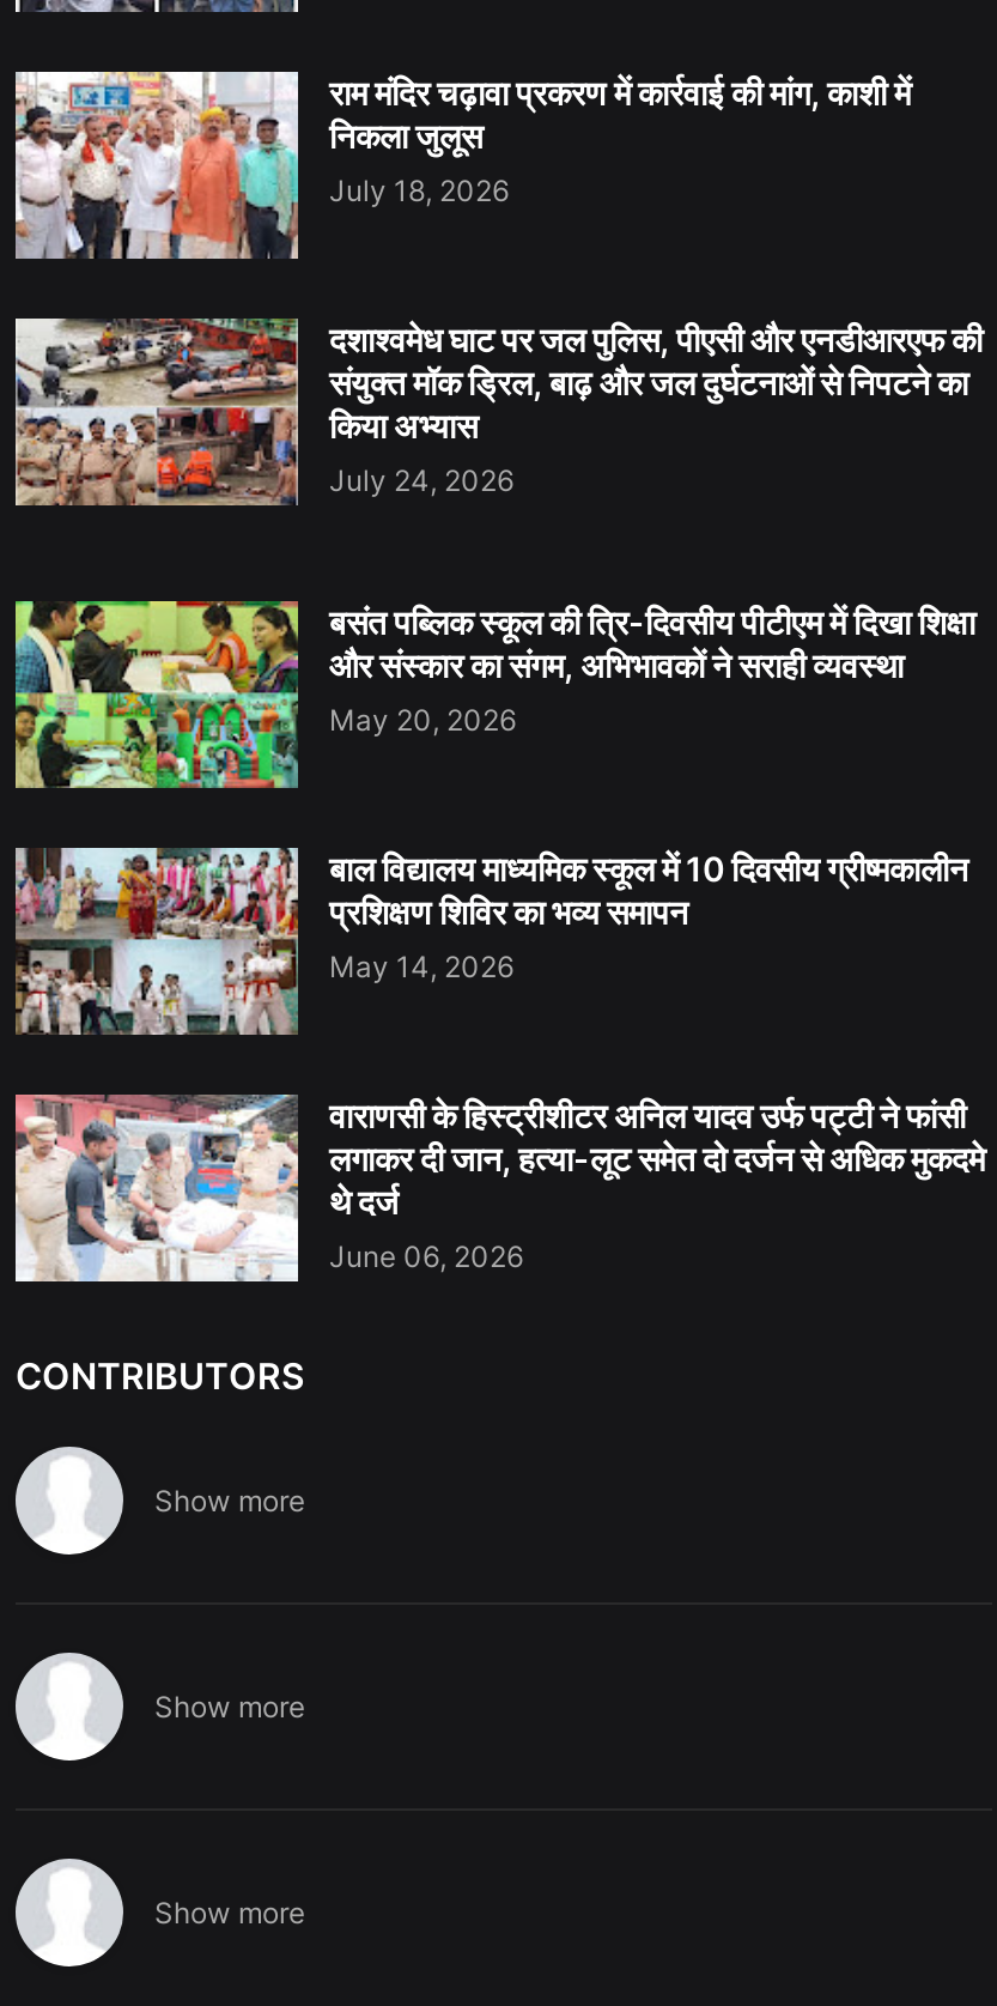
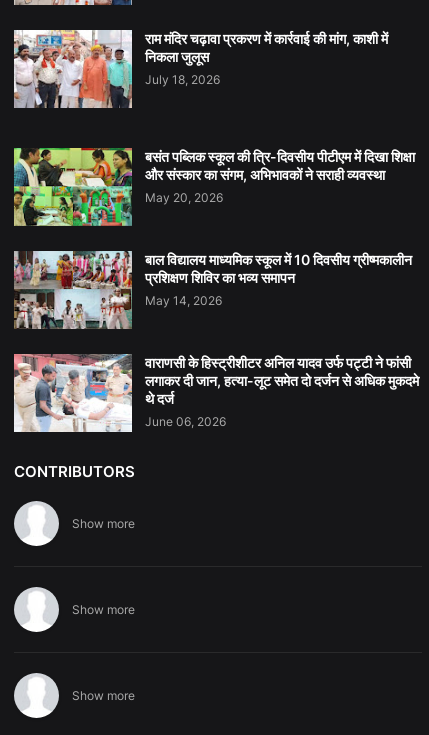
- [image]
- दशाश्वमेध घाट पर जल पुलिस, पीएसी और एनडीआरएफ की
- संयुक्त मॉक ड्रिल, बाढ़ और जल दुर्घटनाओं से निपटने का
- किया अभ्यास
- July 24, 2026
